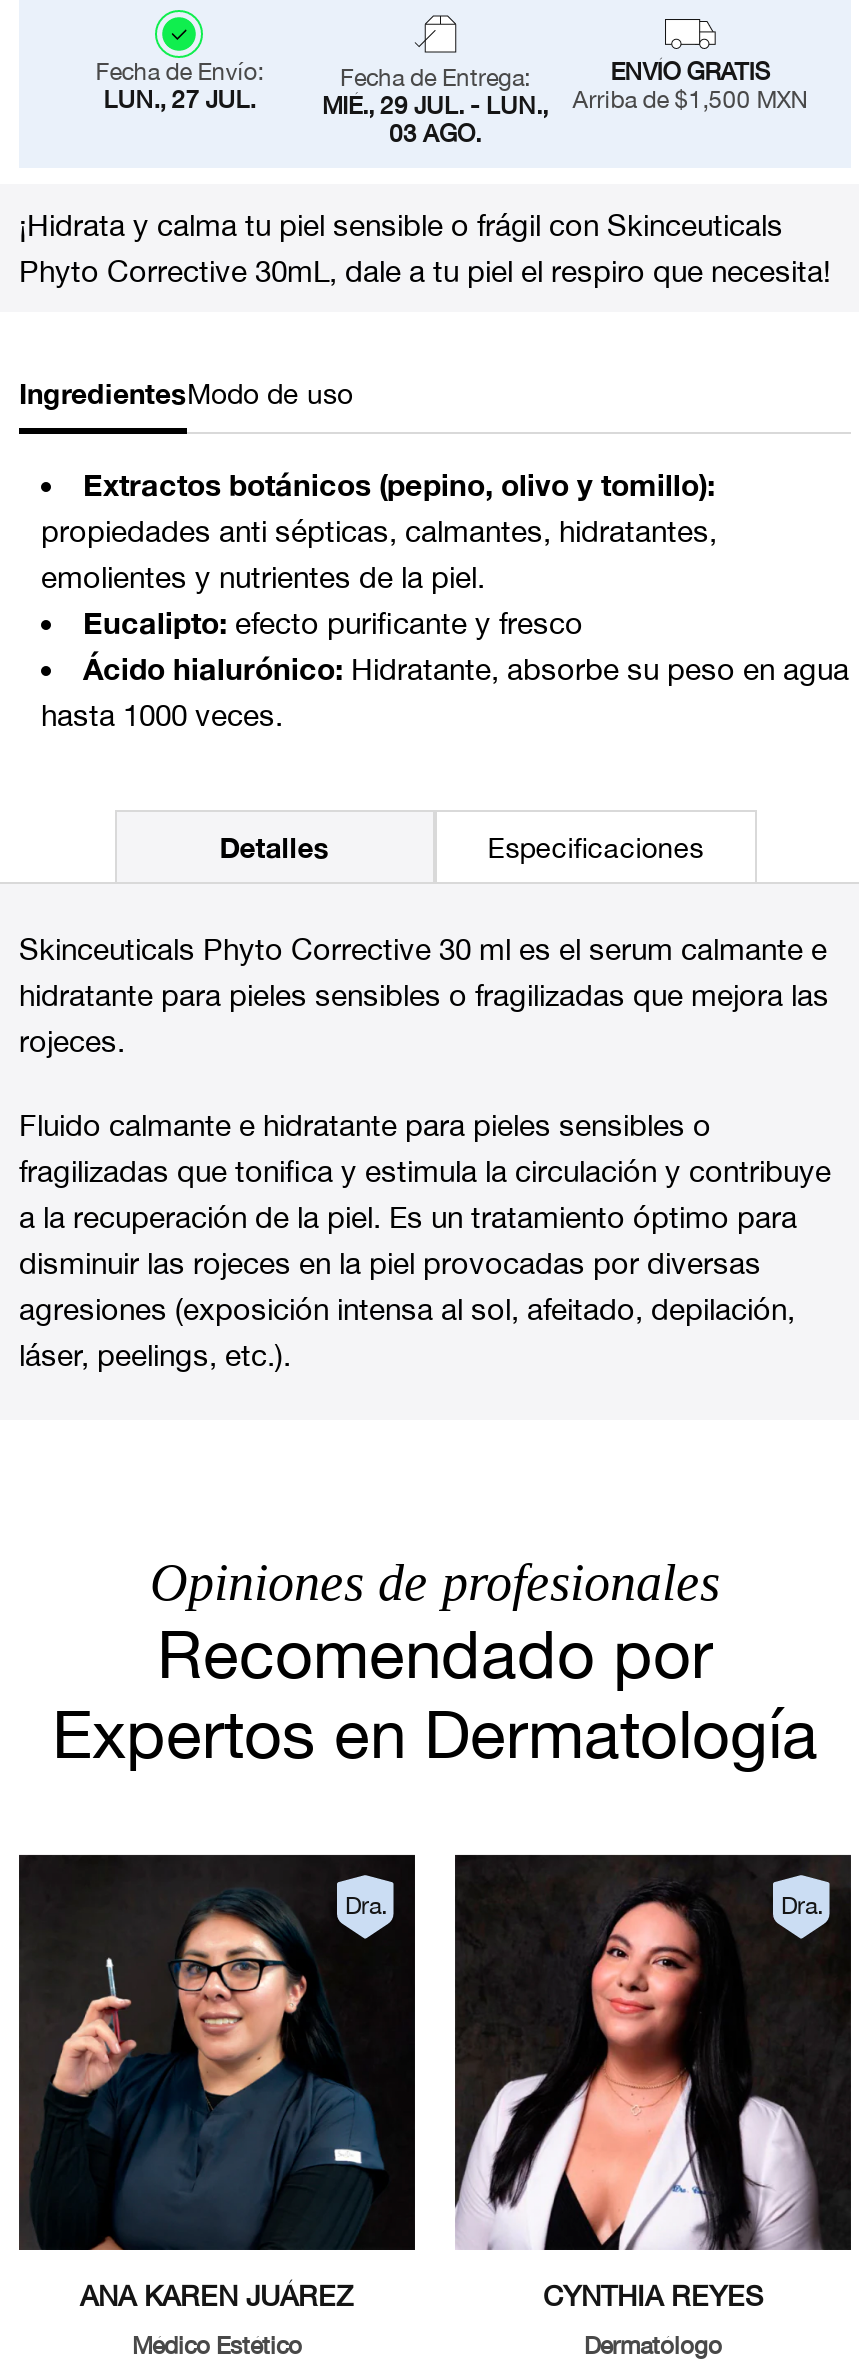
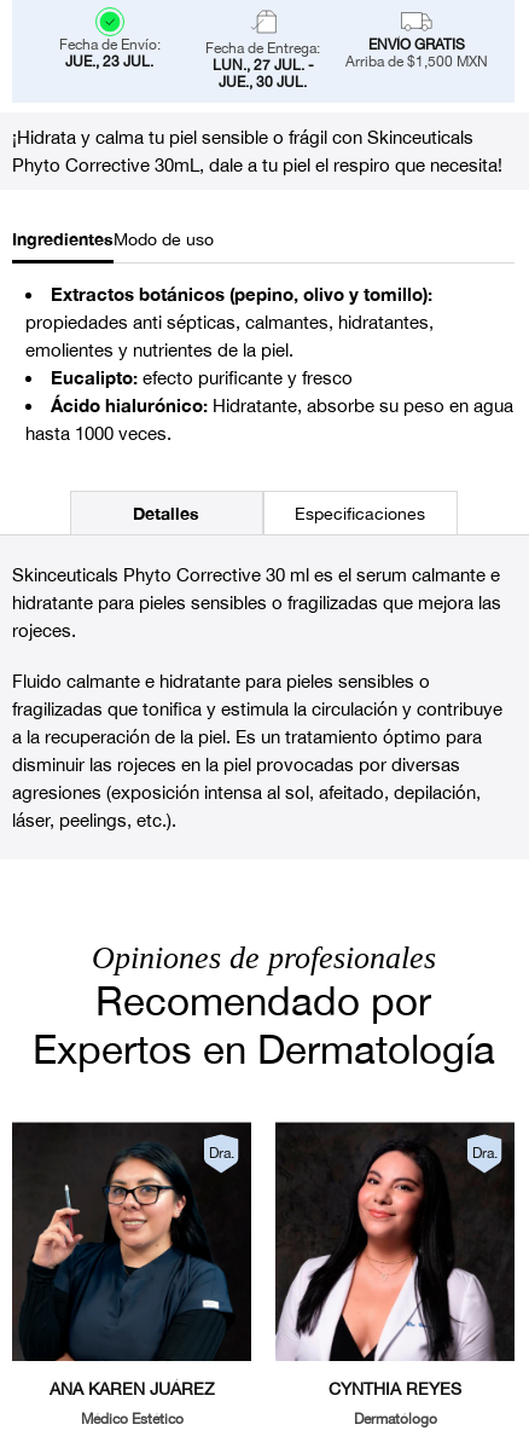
- LUN., 27 JUL.
+ JUE., 23 JUL.

- MIÉ., 29 JUL. - LUN.,
- 03 AGO.
+ LUN., 27 JUL. -
+ JUE., 30 JUL.
